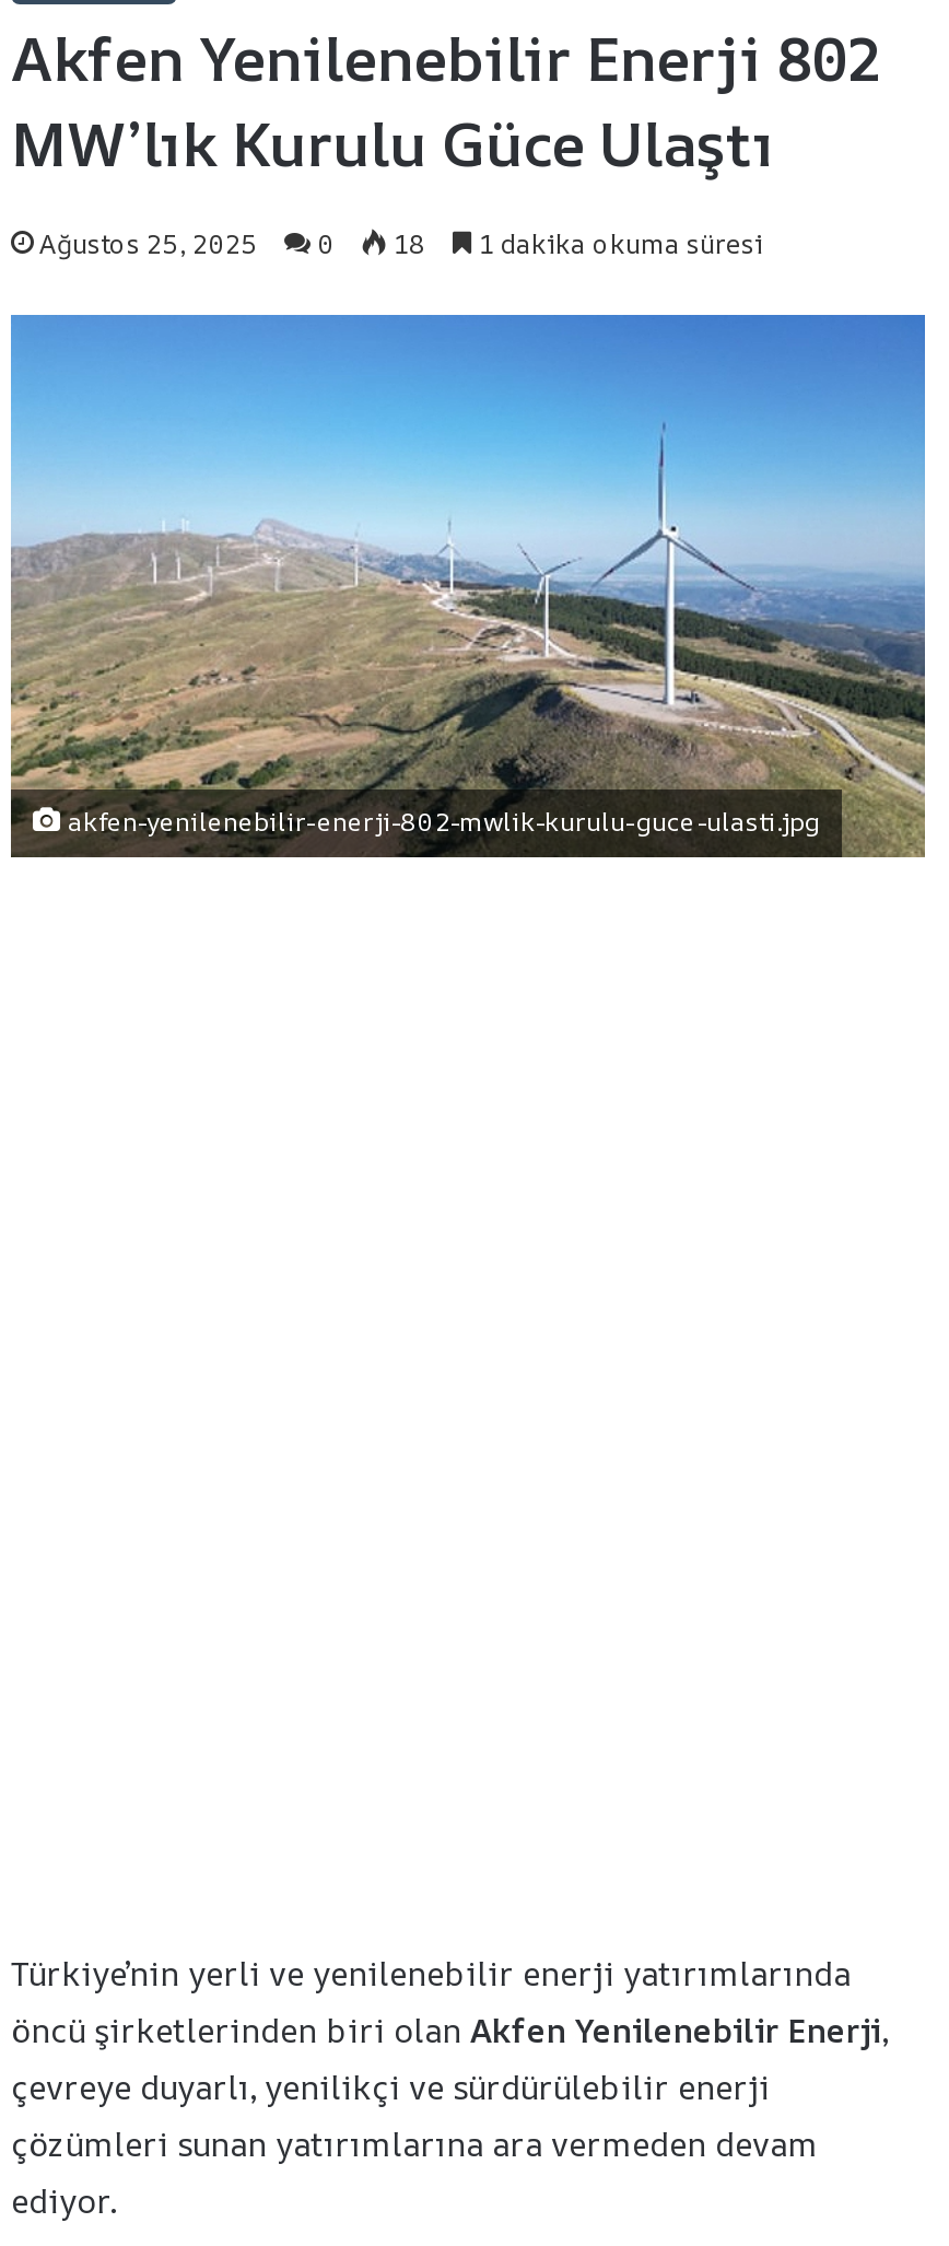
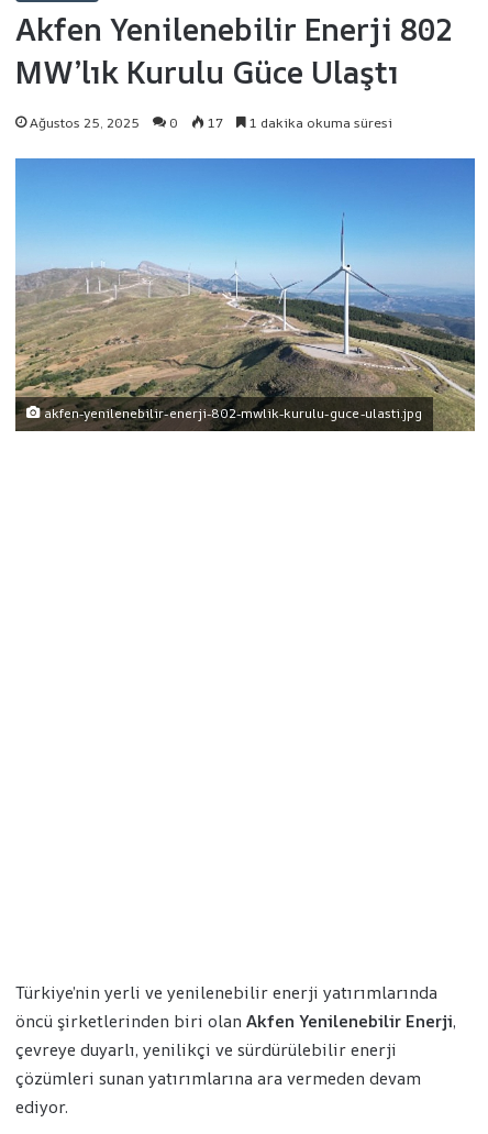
- Ağustos 25, 2025 0 18 1 dakika okuma süresi
+ Ağustos 25, 2025 0 17 1 dakika okuma süresi
